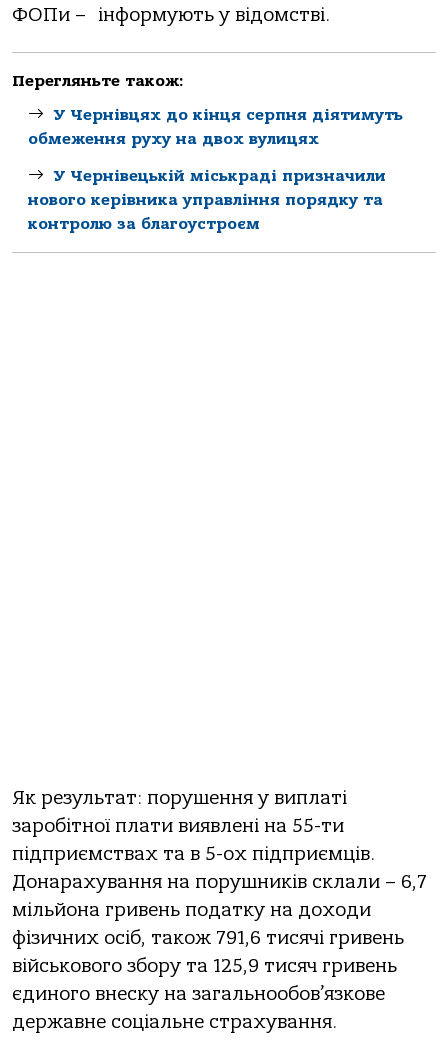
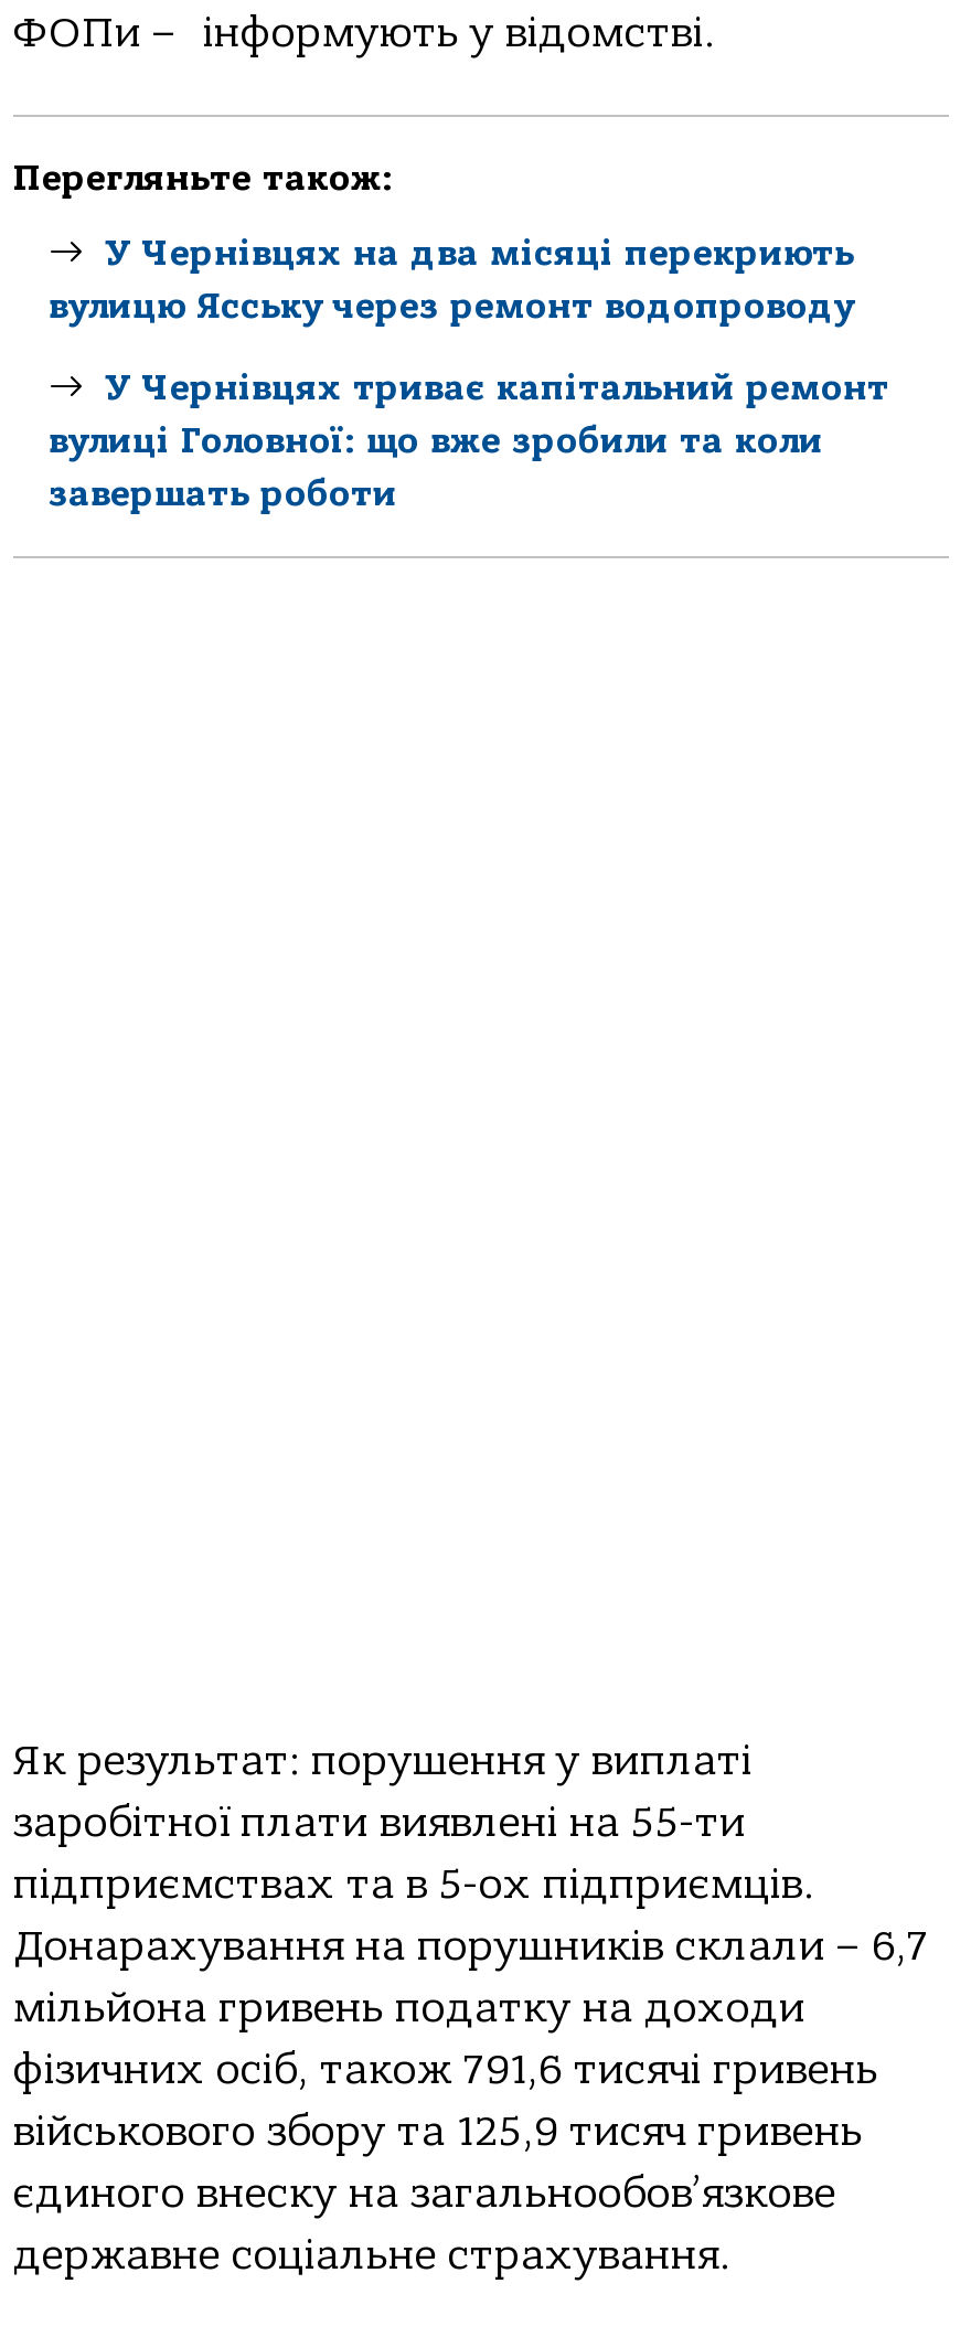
- У Чернівцях до кінця серпня діятимуть
- обмеження руху на двох вулицях
+ У Чернівцях на два місяці перекриють
+ вулицю Ясську через ремонт водопроводу

- У Чернівецькій міськраді призначили
- нового керівника управління порядку та
- контролю за благоустроєм
+ У Чернівцях триває капітальний ремонт
+ вулиці Головної: що вже зробили та коли
+ завершать роботи
